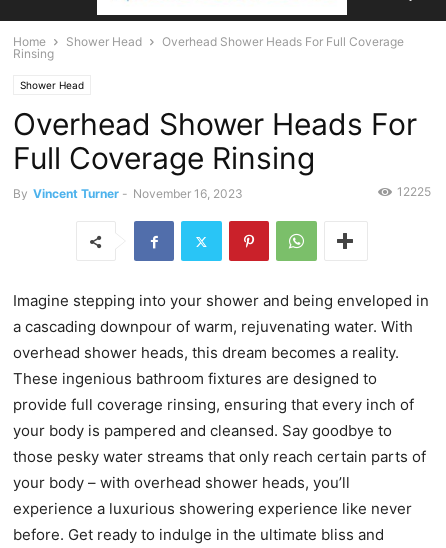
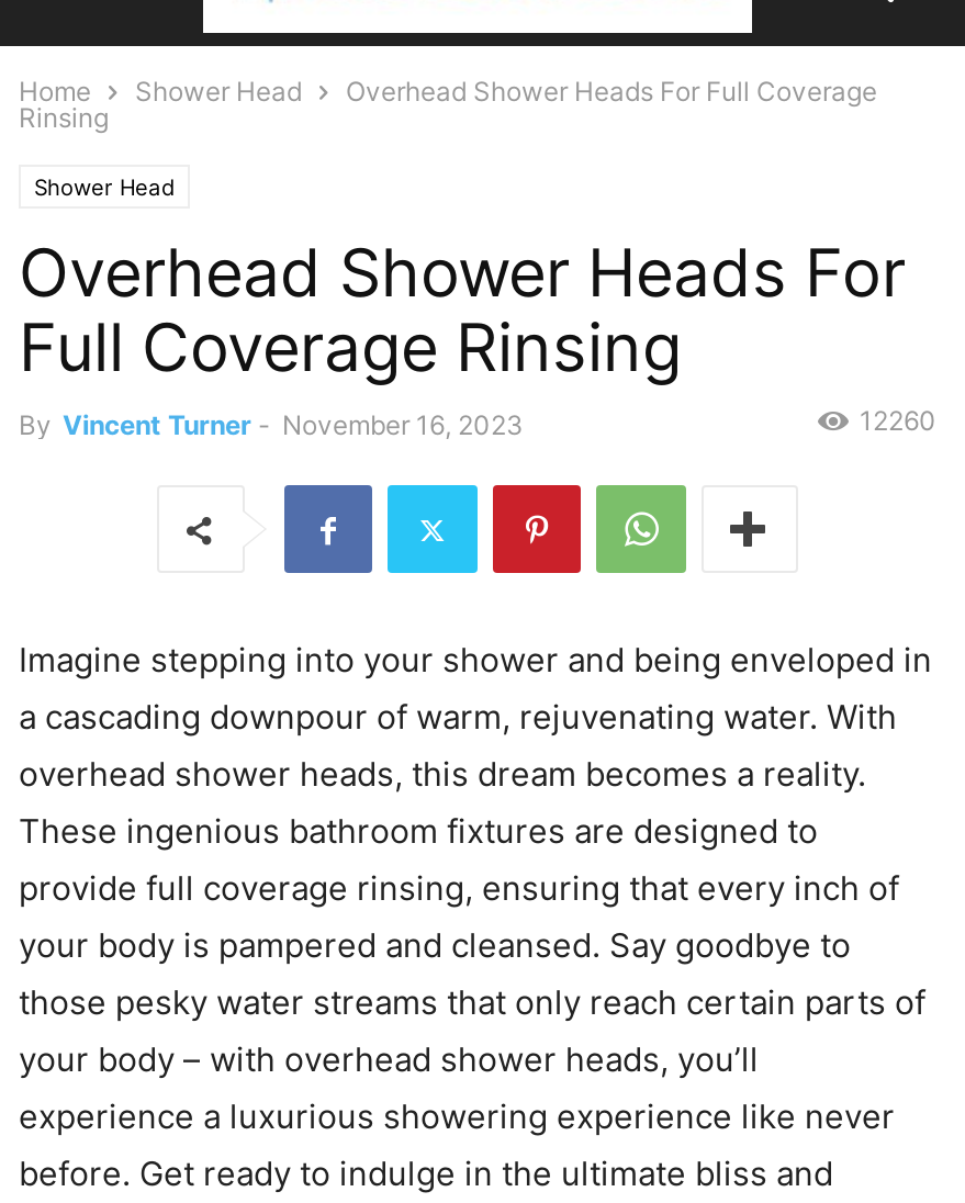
- 12225
+ 12260
